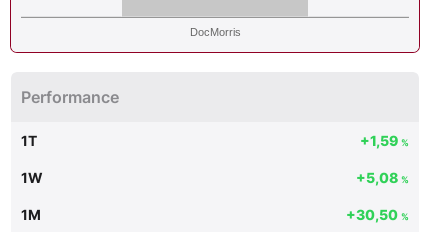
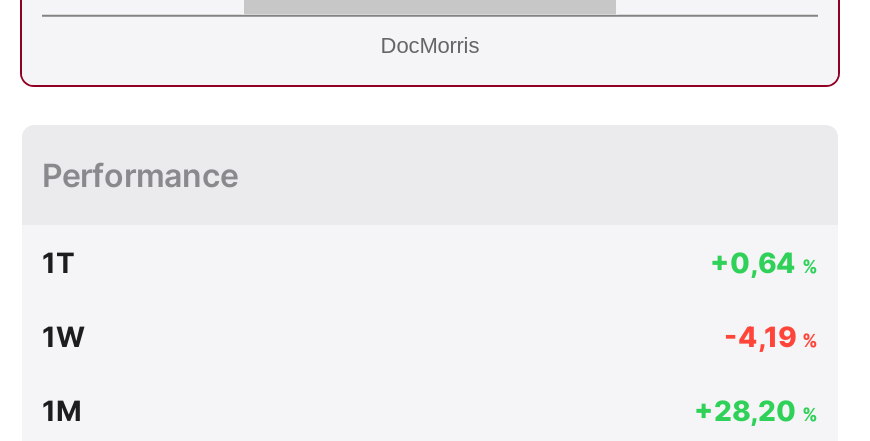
- +1,59%
+ +0,64%

- +5,08%
+ -4,19%

- +30,50%
+ +28,20%
